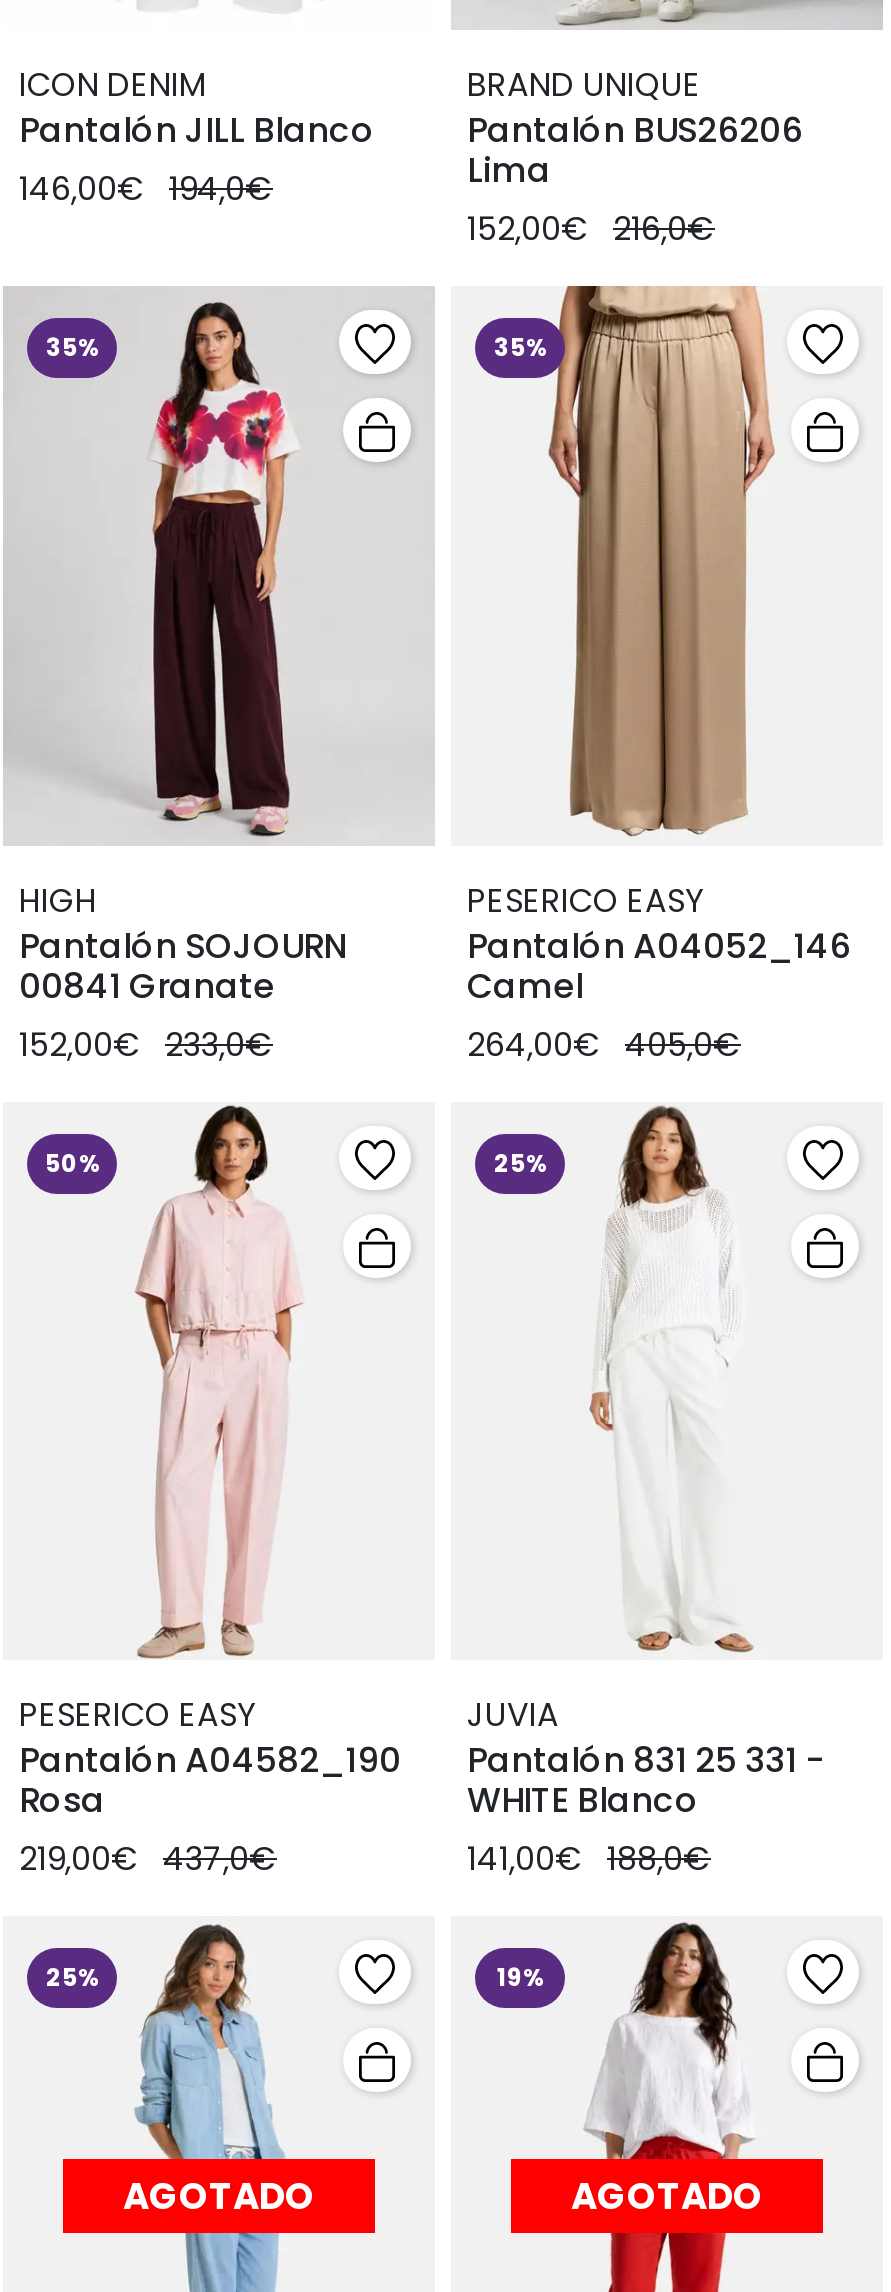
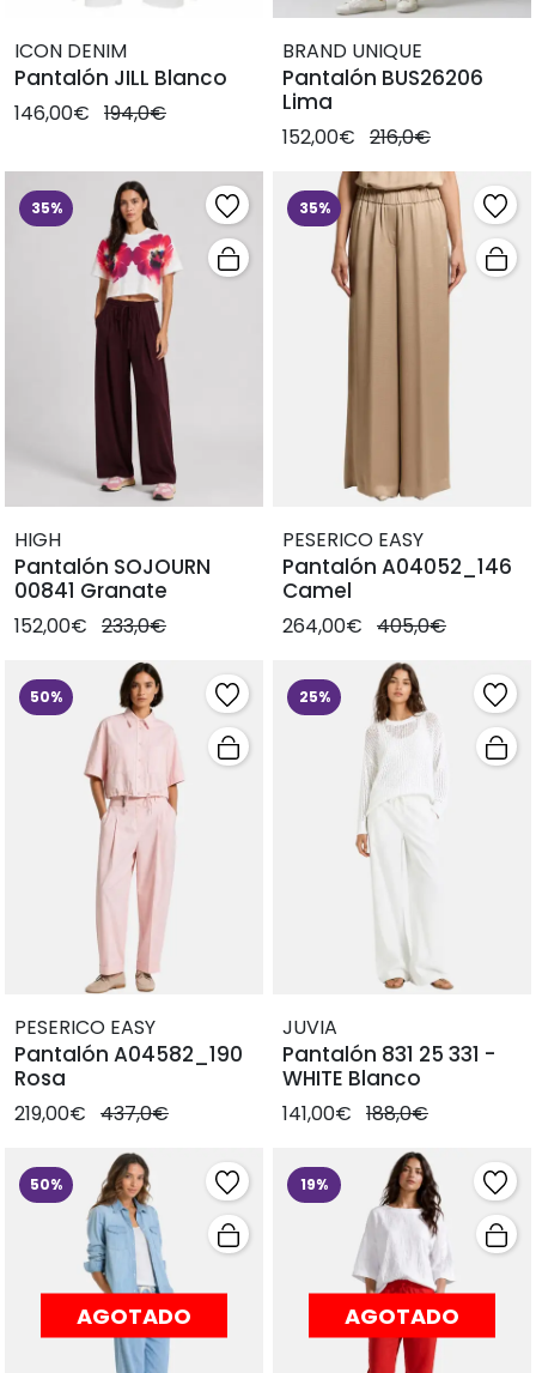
- 25%
+ 50%
